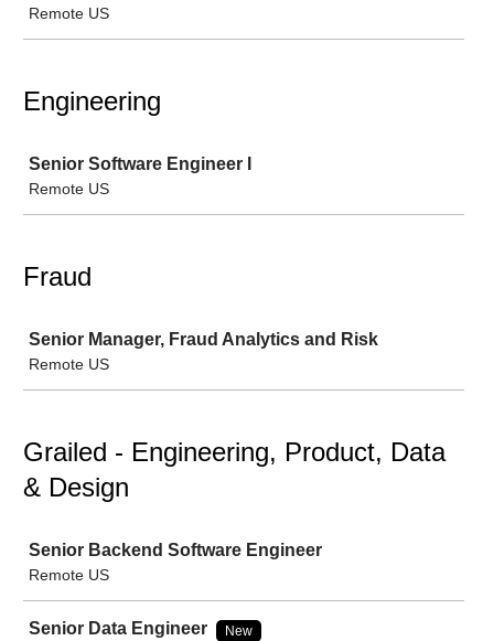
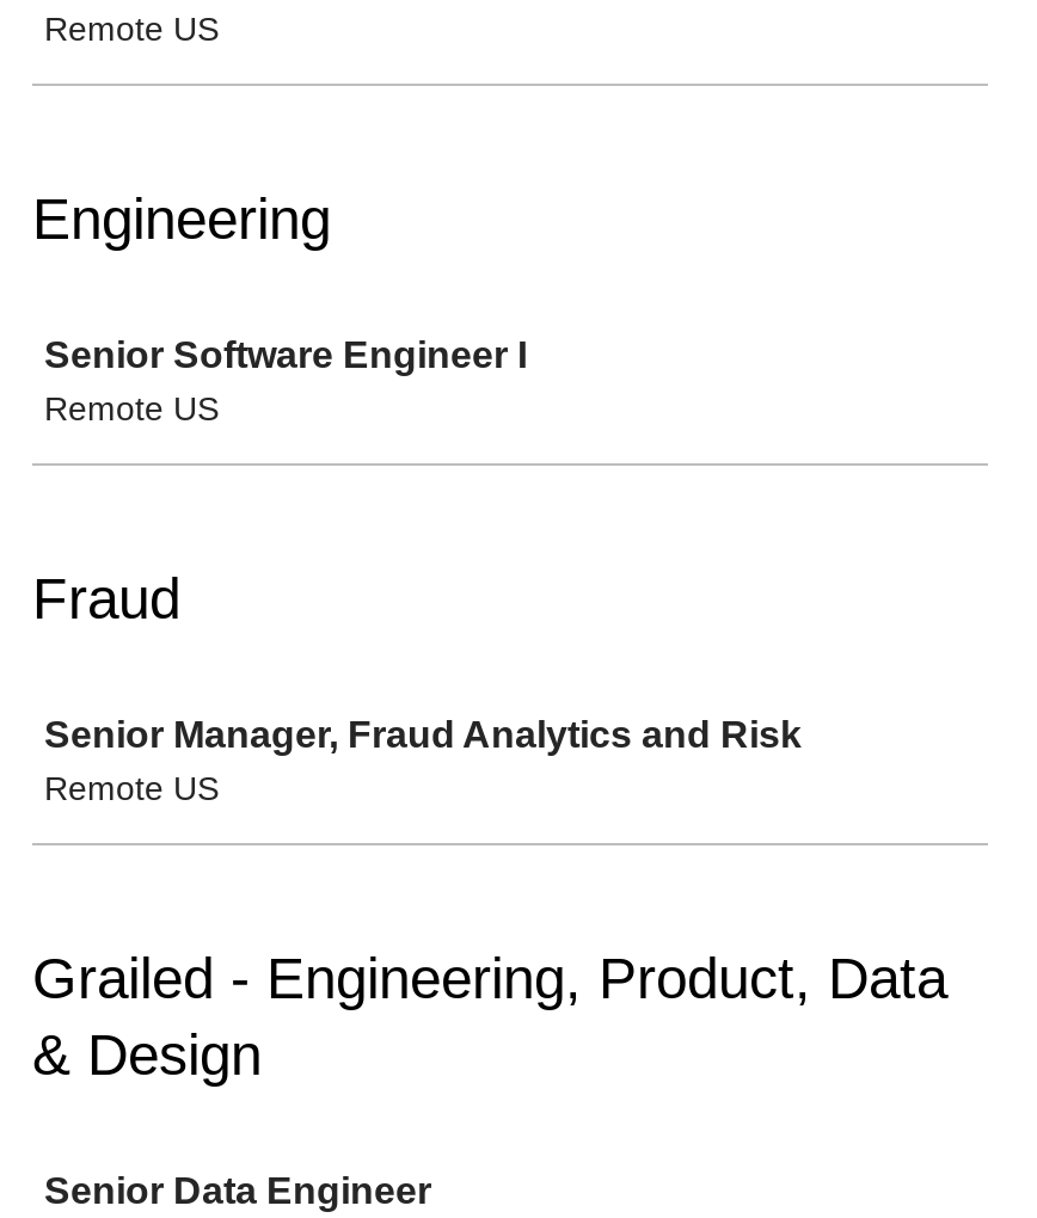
- Senior Backend Software Engineer
- Remote US

- New
